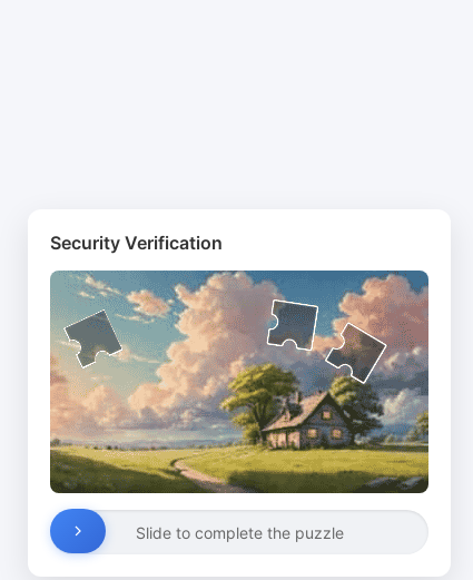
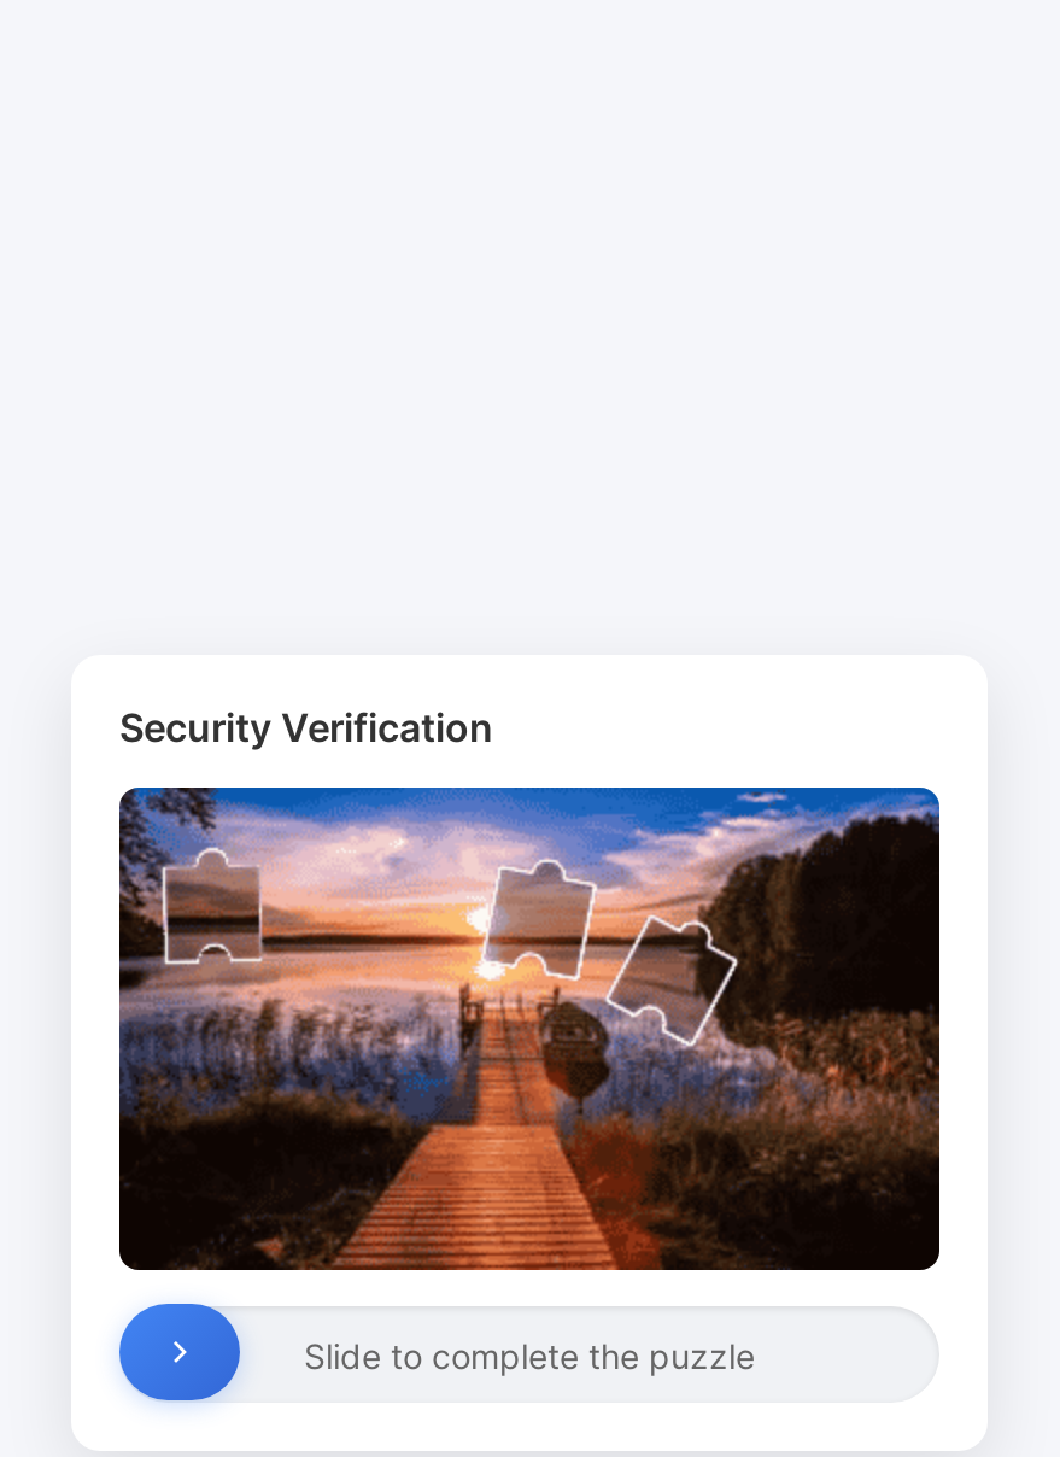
- [image]
+ [image]
